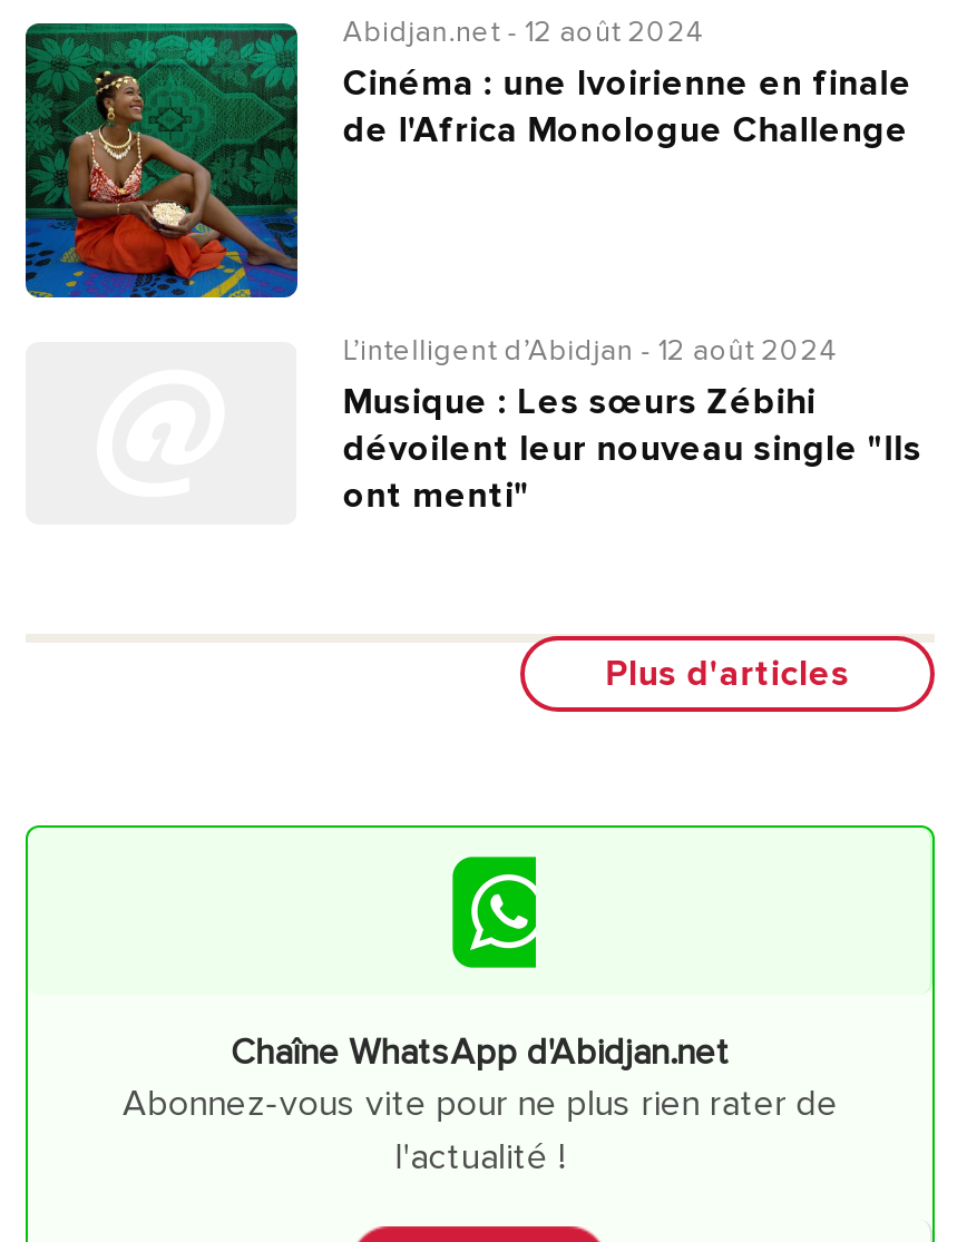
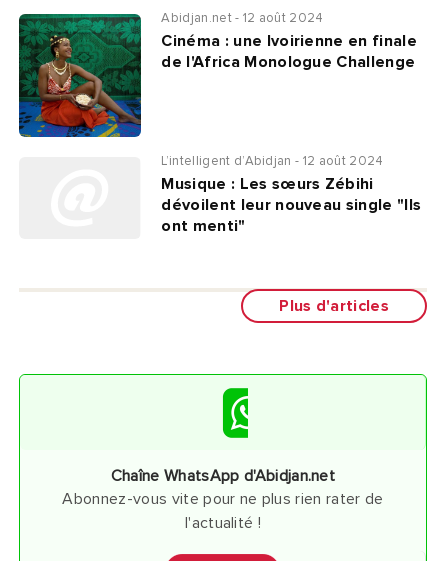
- [image]
+ [image]
